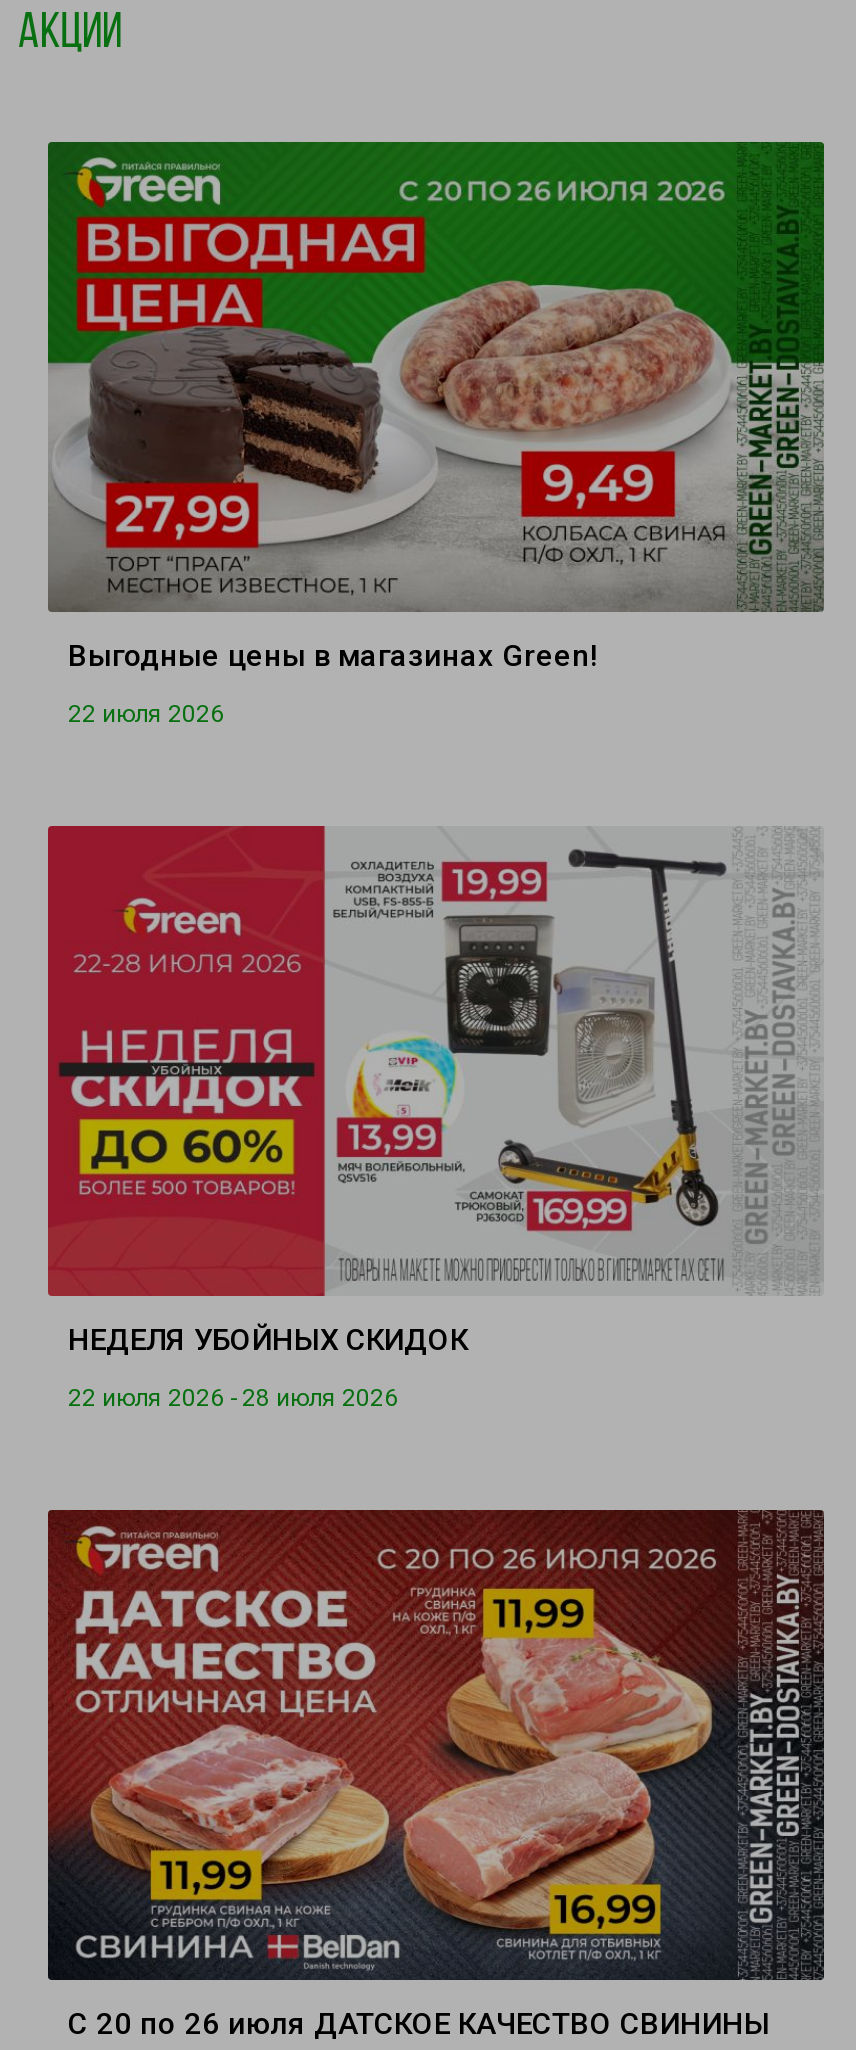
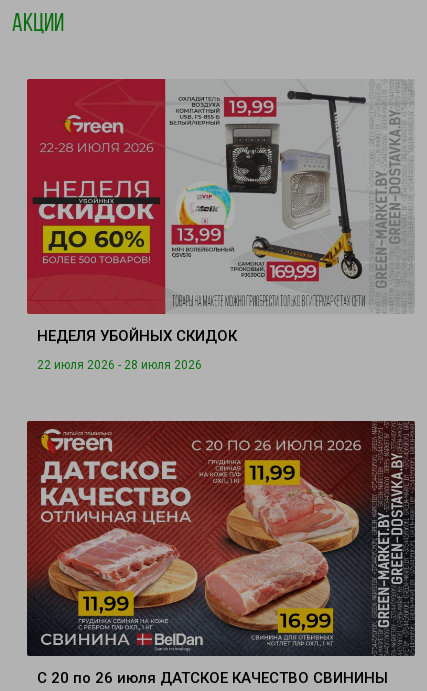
- [image]
- Выгодные цены в магазинах Green!
- 22 июля 2026
